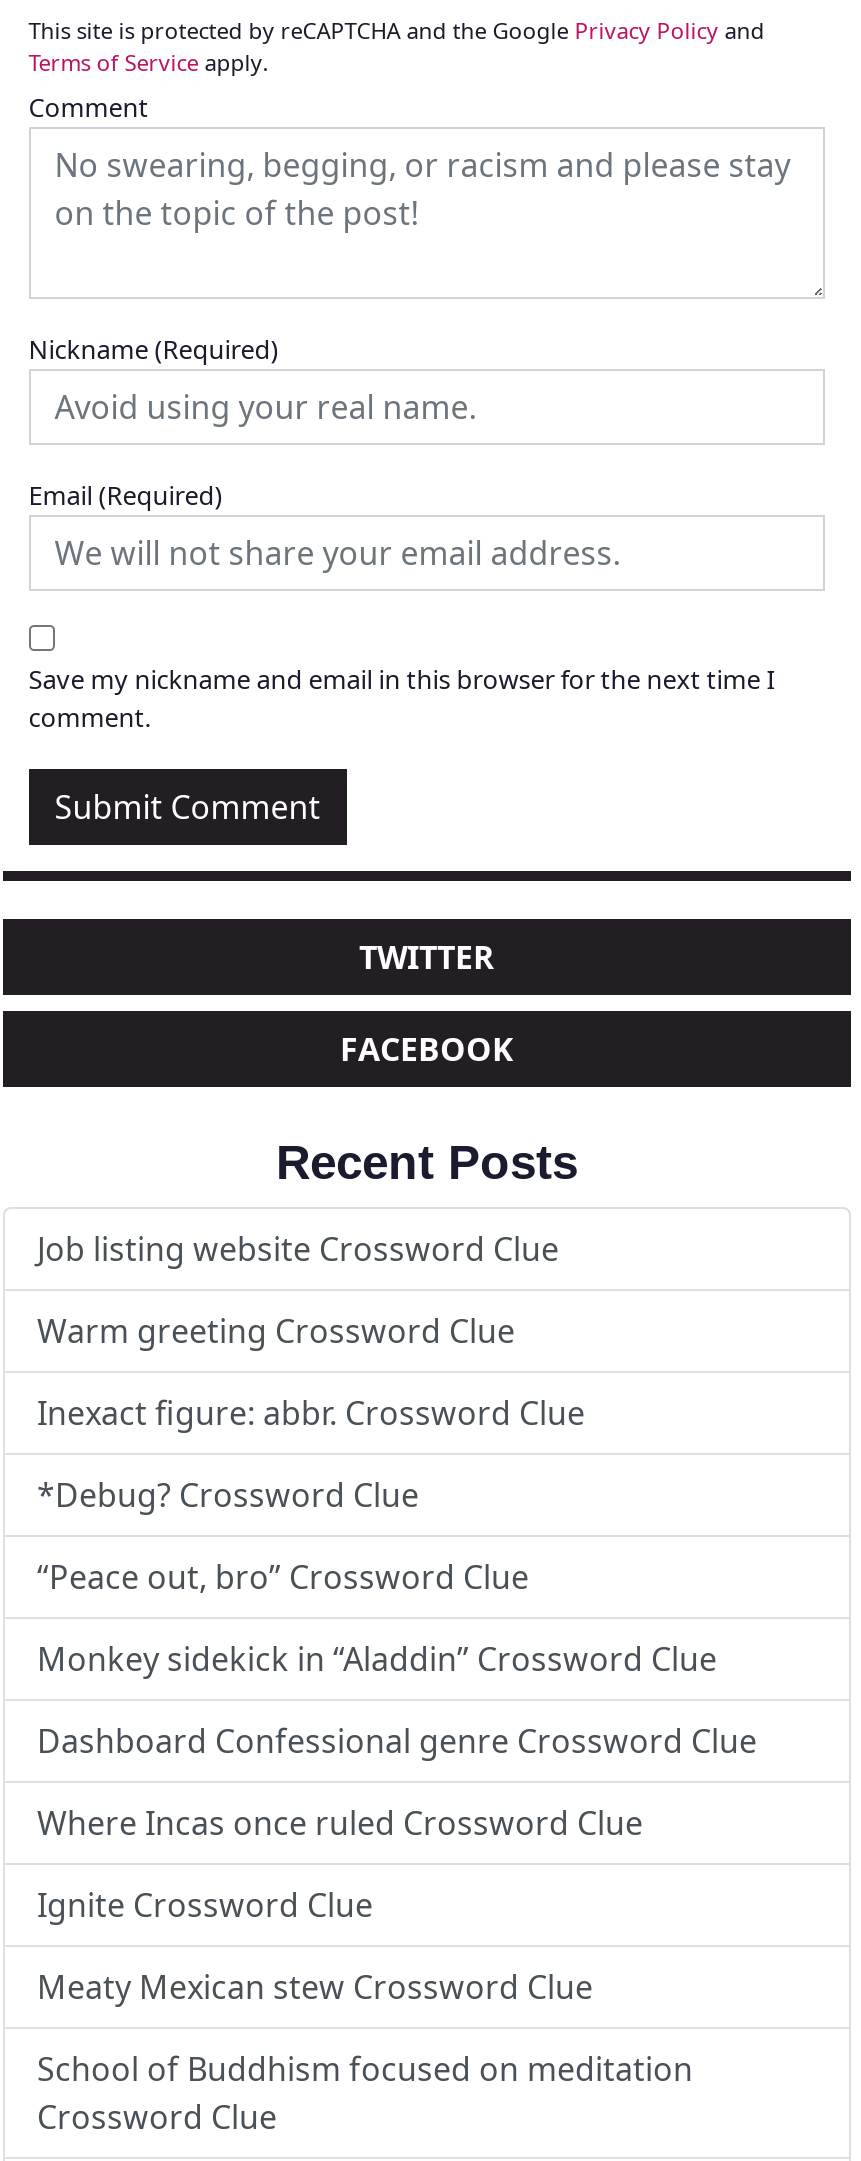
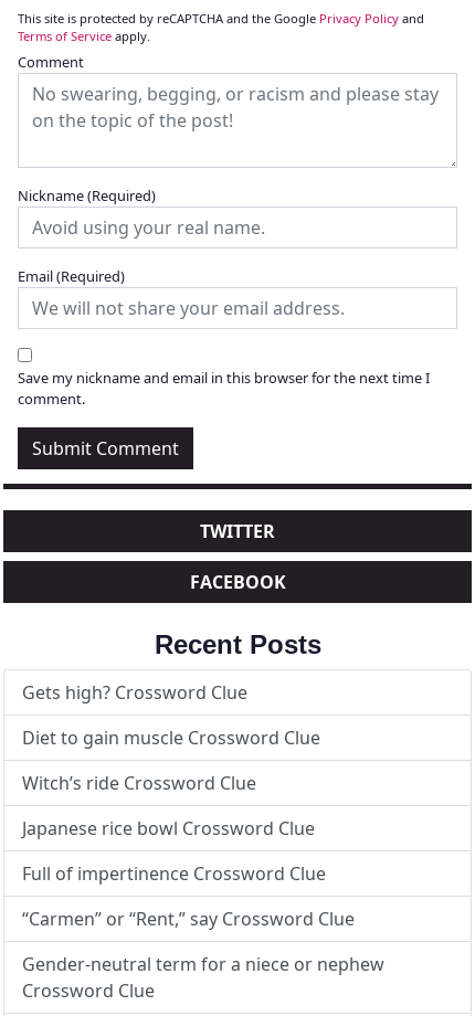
- Job listing website Crossword Clue
- Warm greeting Crossword Clue
- Inexact figure: abbr. Crossword Clue
- *Debug? Crossword Clue
- “Peace out, bro” Crossword Clue
- Monkey sidekick in “Aladdin” Crossword Clue
- Dashboard Confessional genre Crossword Clue
- Where Incas once ruled Crossword Clue
- Ignite Crossword Clue
- Meaty Mexican stew Crossword Clue
- School of Buddhism focused on meditation
+ Gets high? Crossword Clue
+ Diet to gain muscle Crossword Clue
+ Witch’s ride Crossword Clue
+ Japanese rice bowl Crossword Clue
+ Full of impertinence Crossword Clue
+ “Carmen” or “Rent,” say Crossword Clue
+ Gender-neutral term for a niece or nephew
